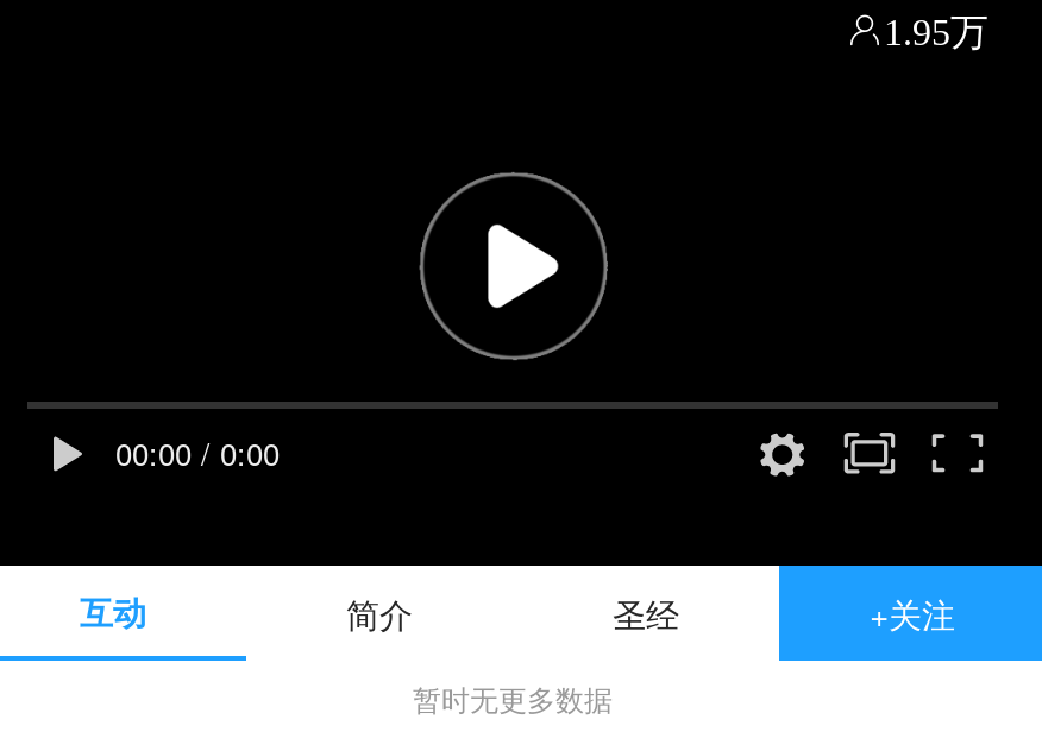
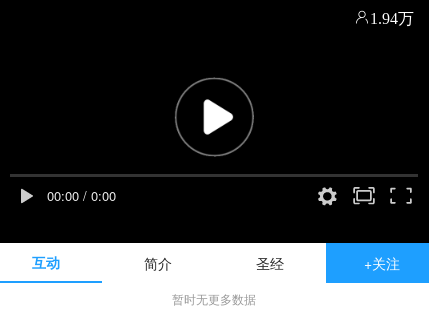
- 1.95万
+ 1.94万
